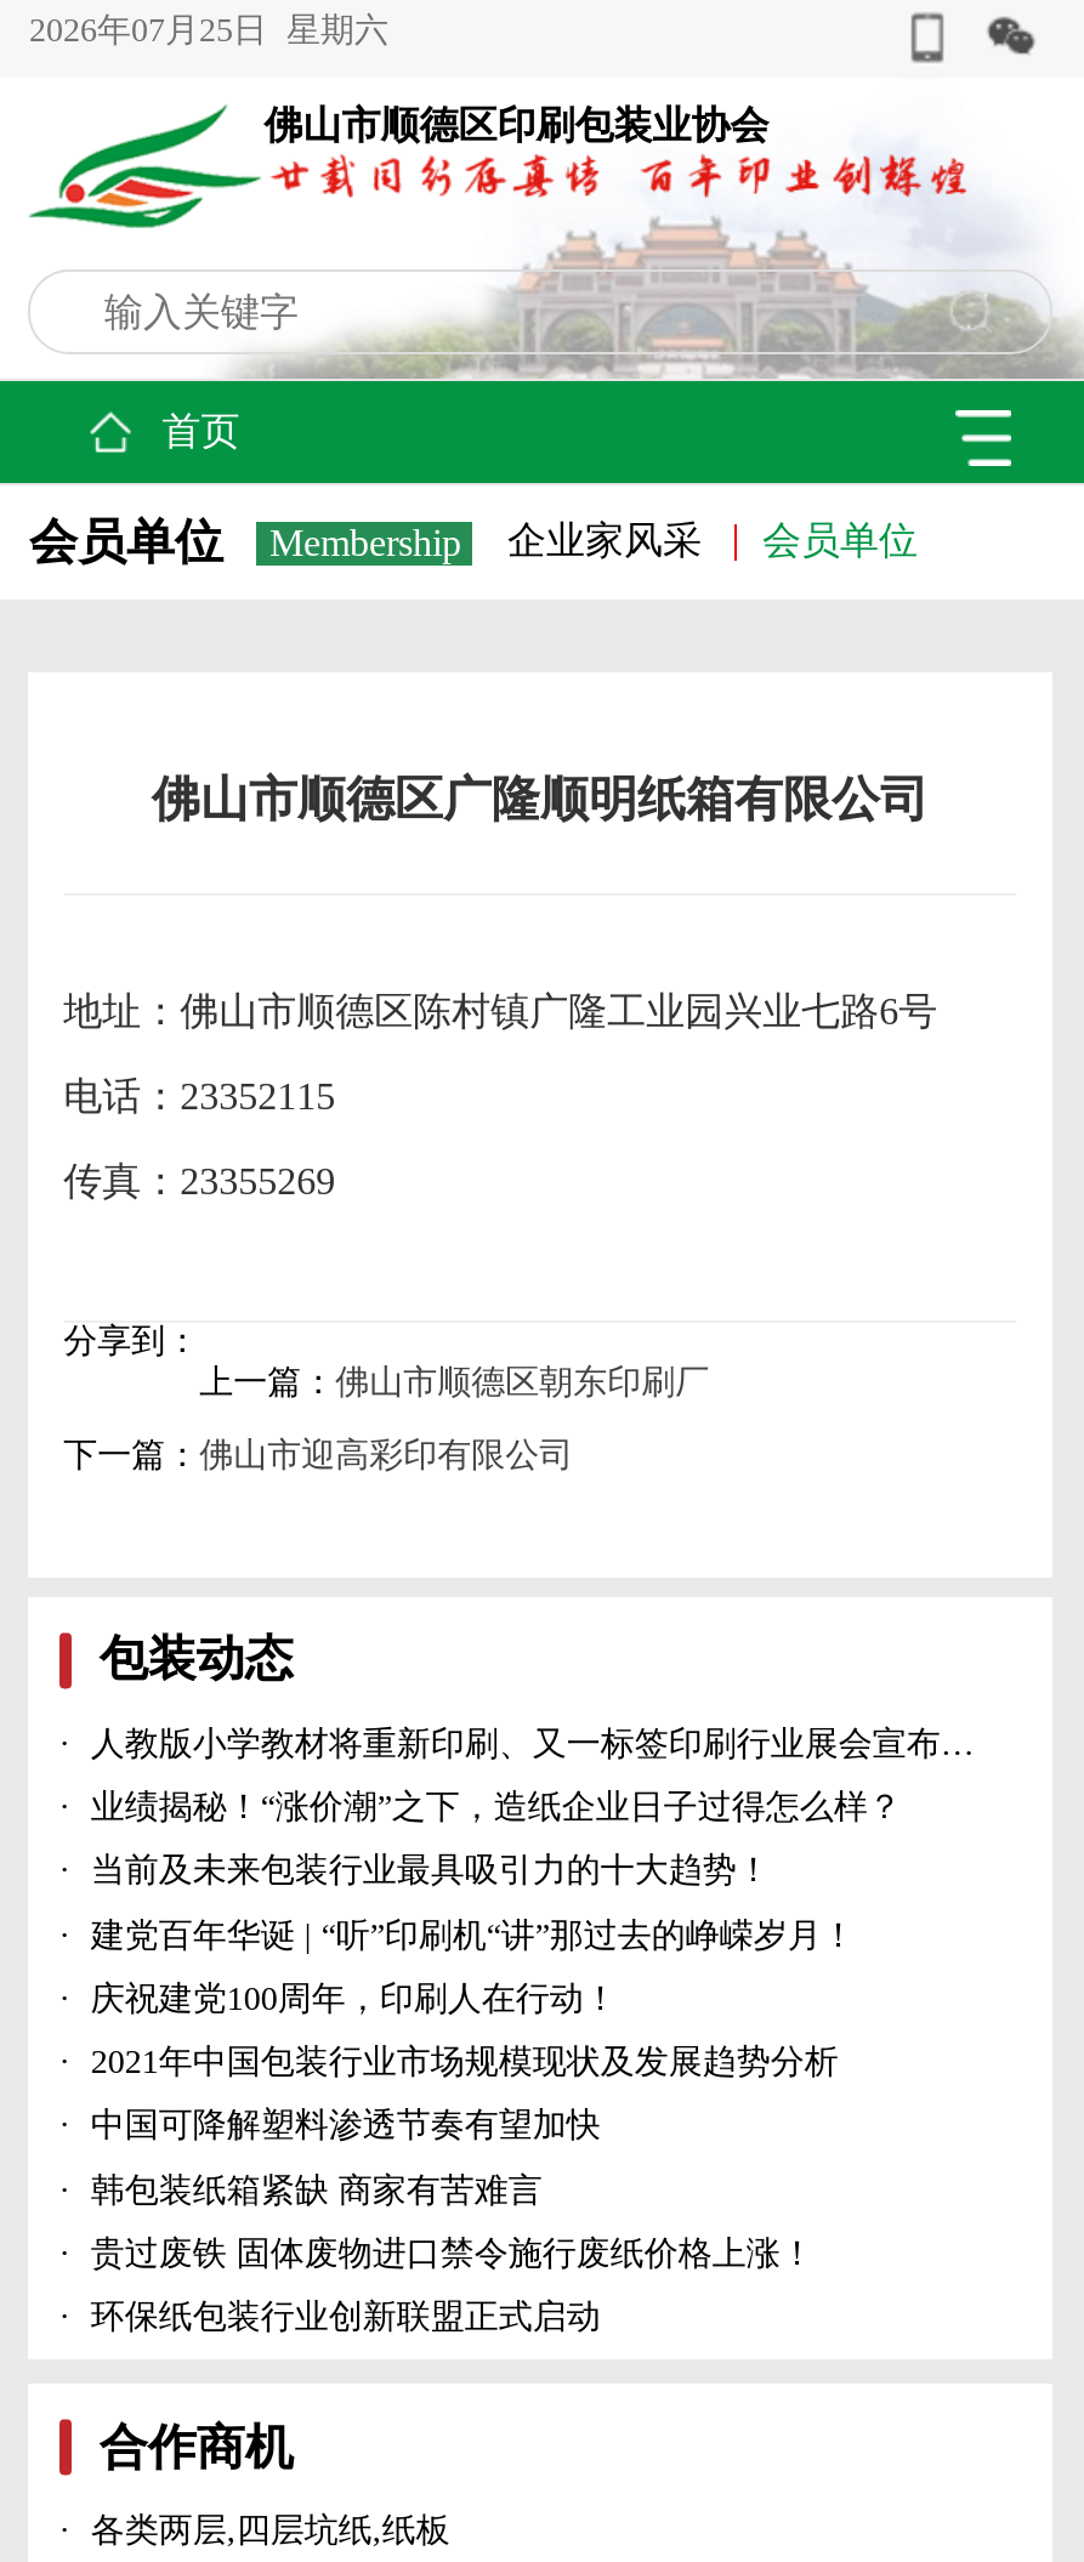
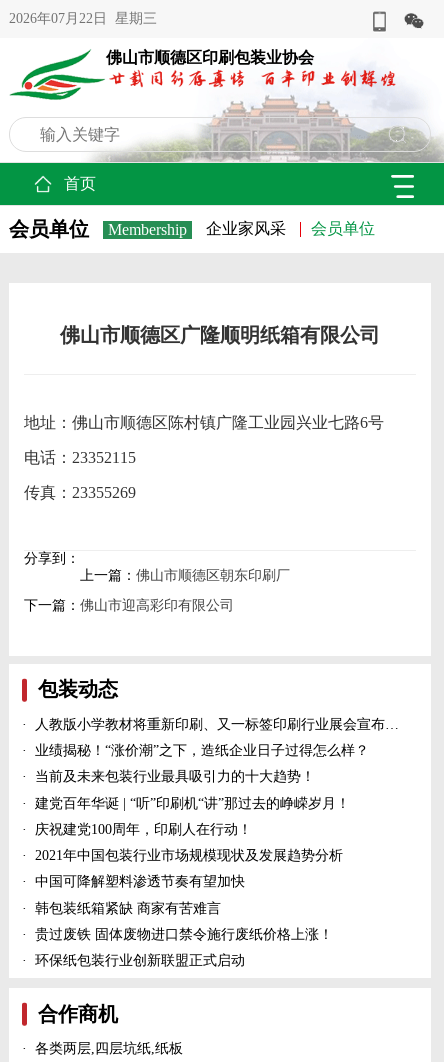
- 2026年07月25日 星期六
+ 2026年07月22日 星期三
